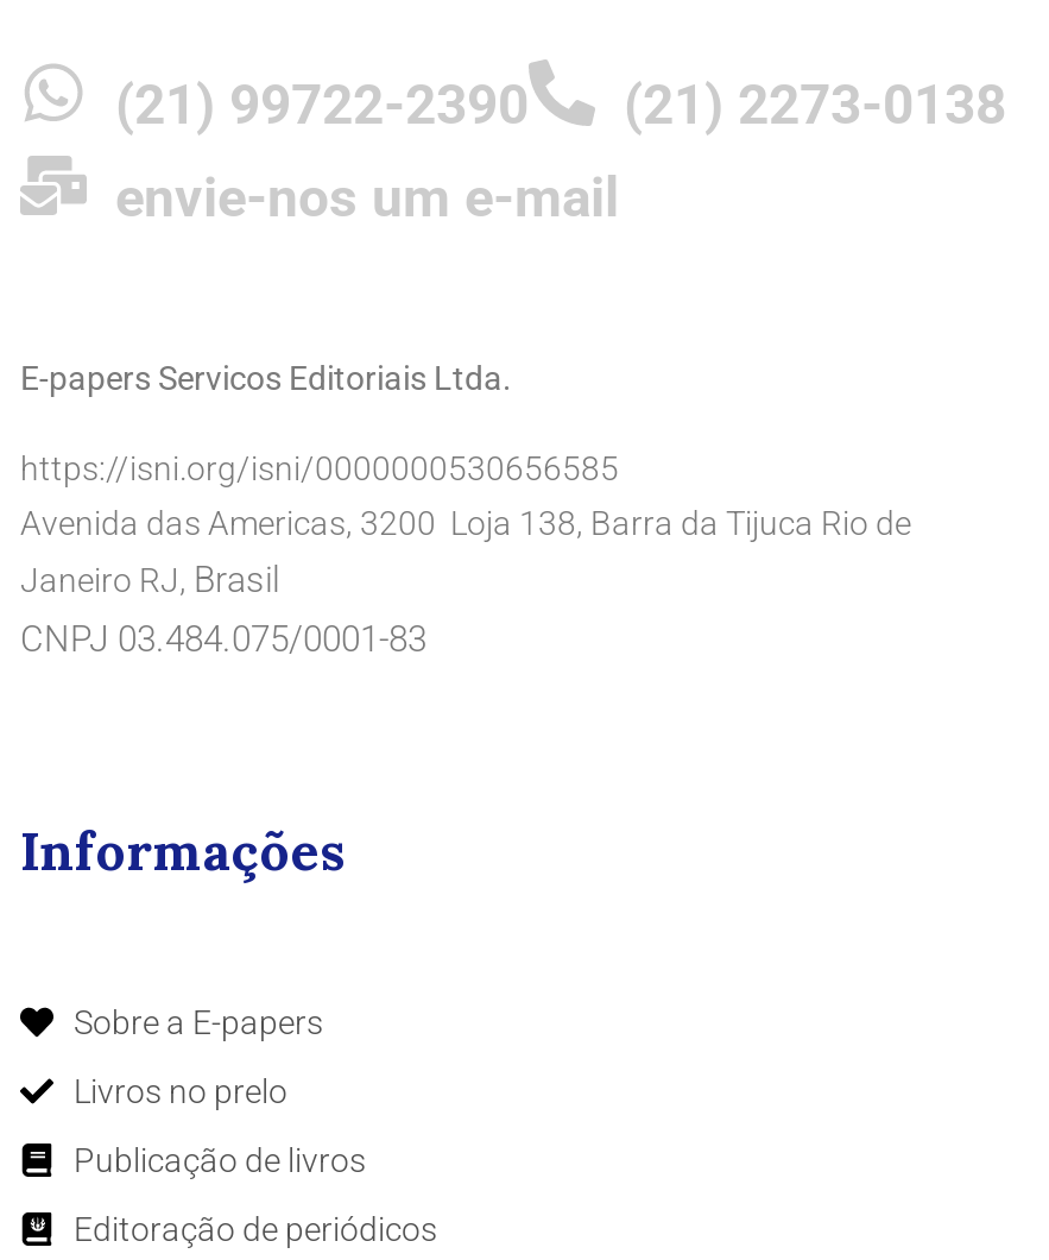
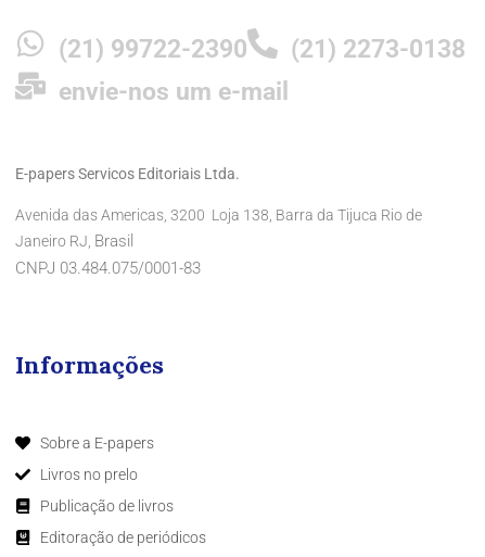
- https://isni.org/isni/0000000530656585
